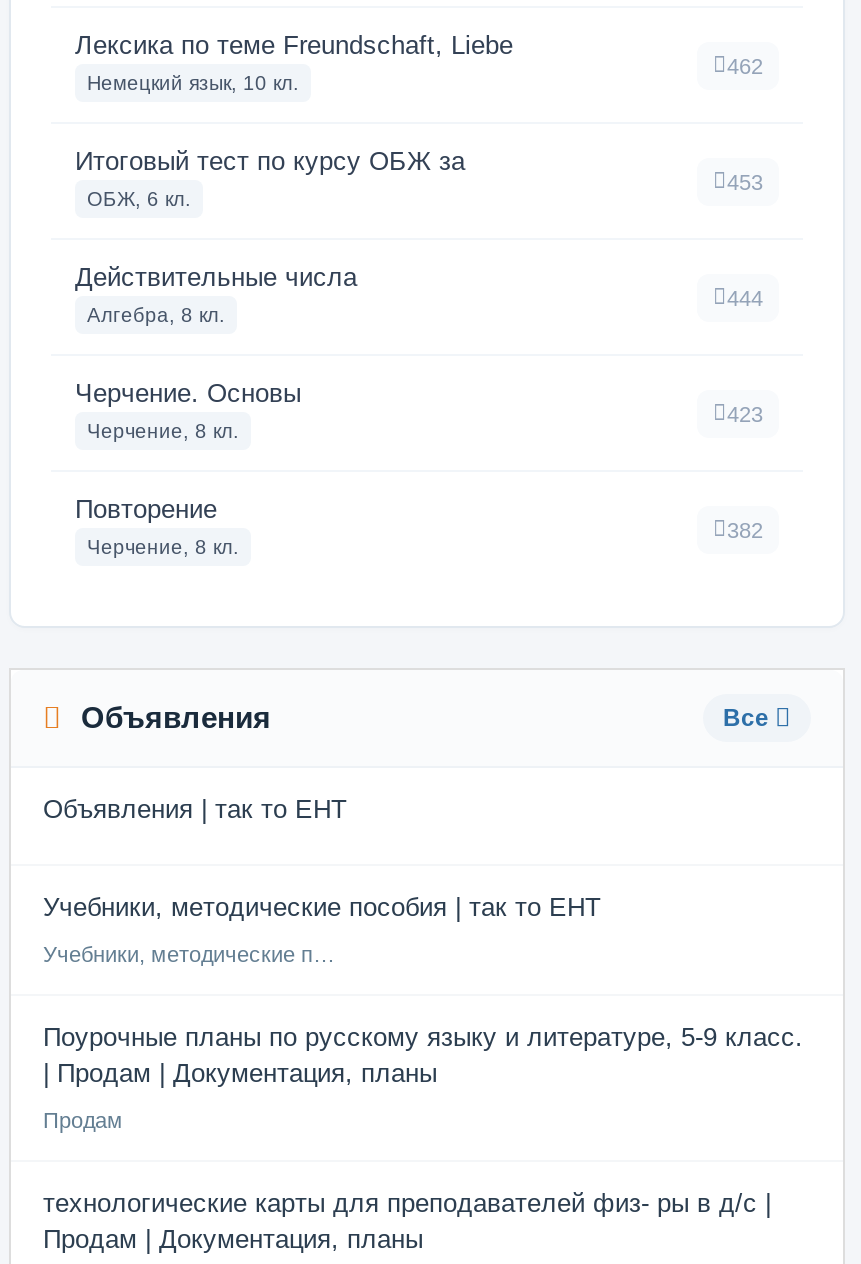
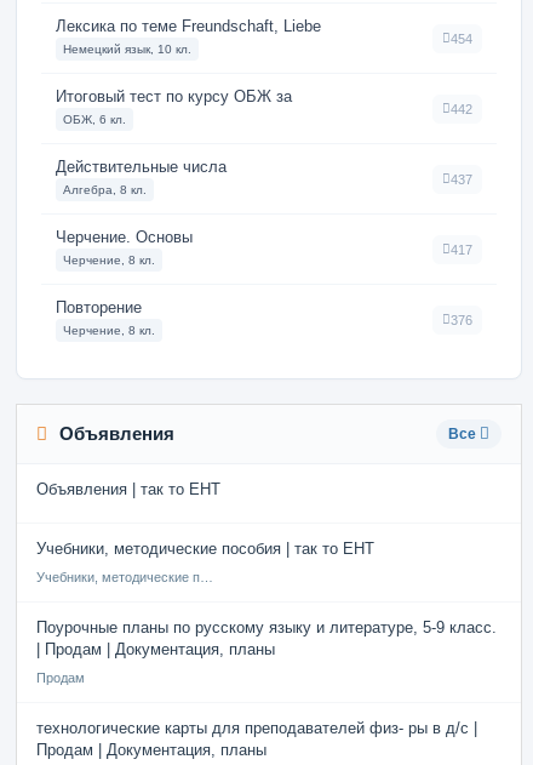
- 462
+ 454

- 453
+ 442

- 444
+ 437

- 423
+ 417

- 382
+ 376
